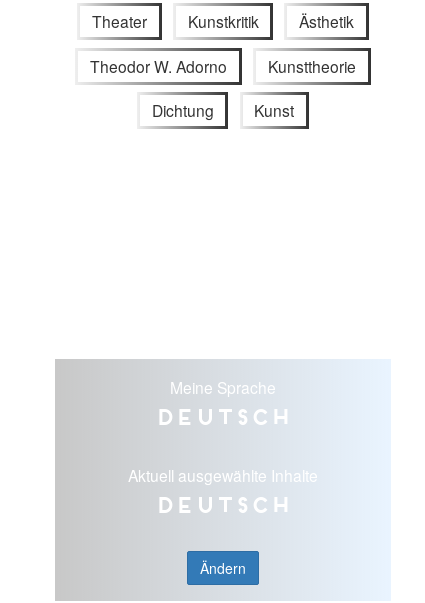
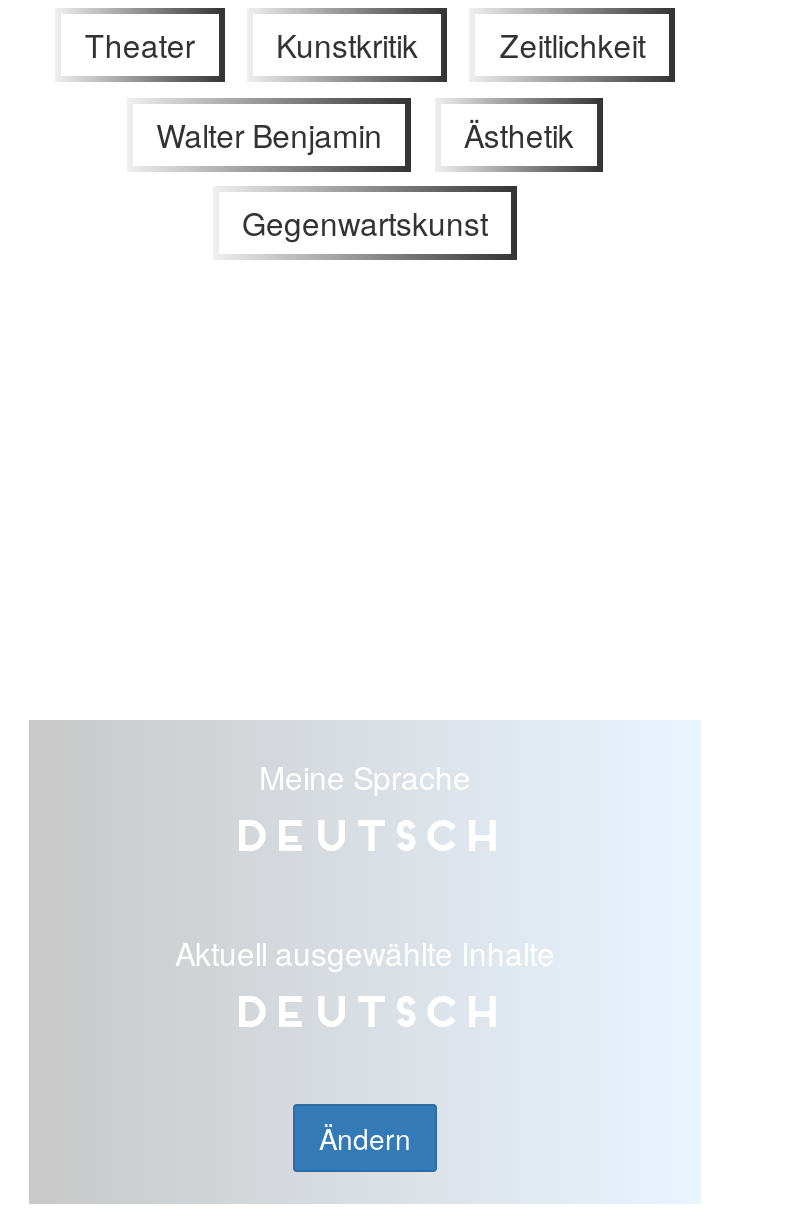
moved down: Ästhetik

+ Zeitlichkeit
+ Walter Benjamin

- Theodor W. Adorno
- Kunsttheorie
- Dichtung
- Kunst
+ Gegenwartskunst
